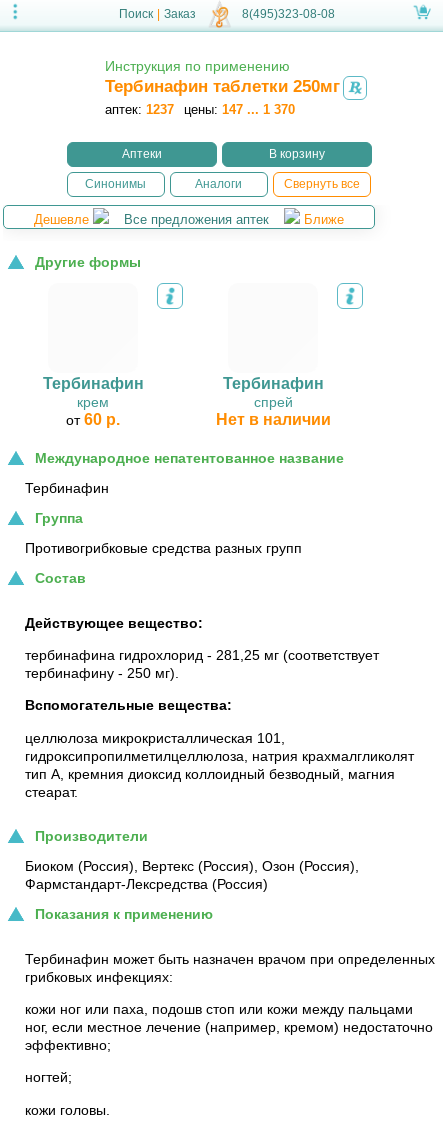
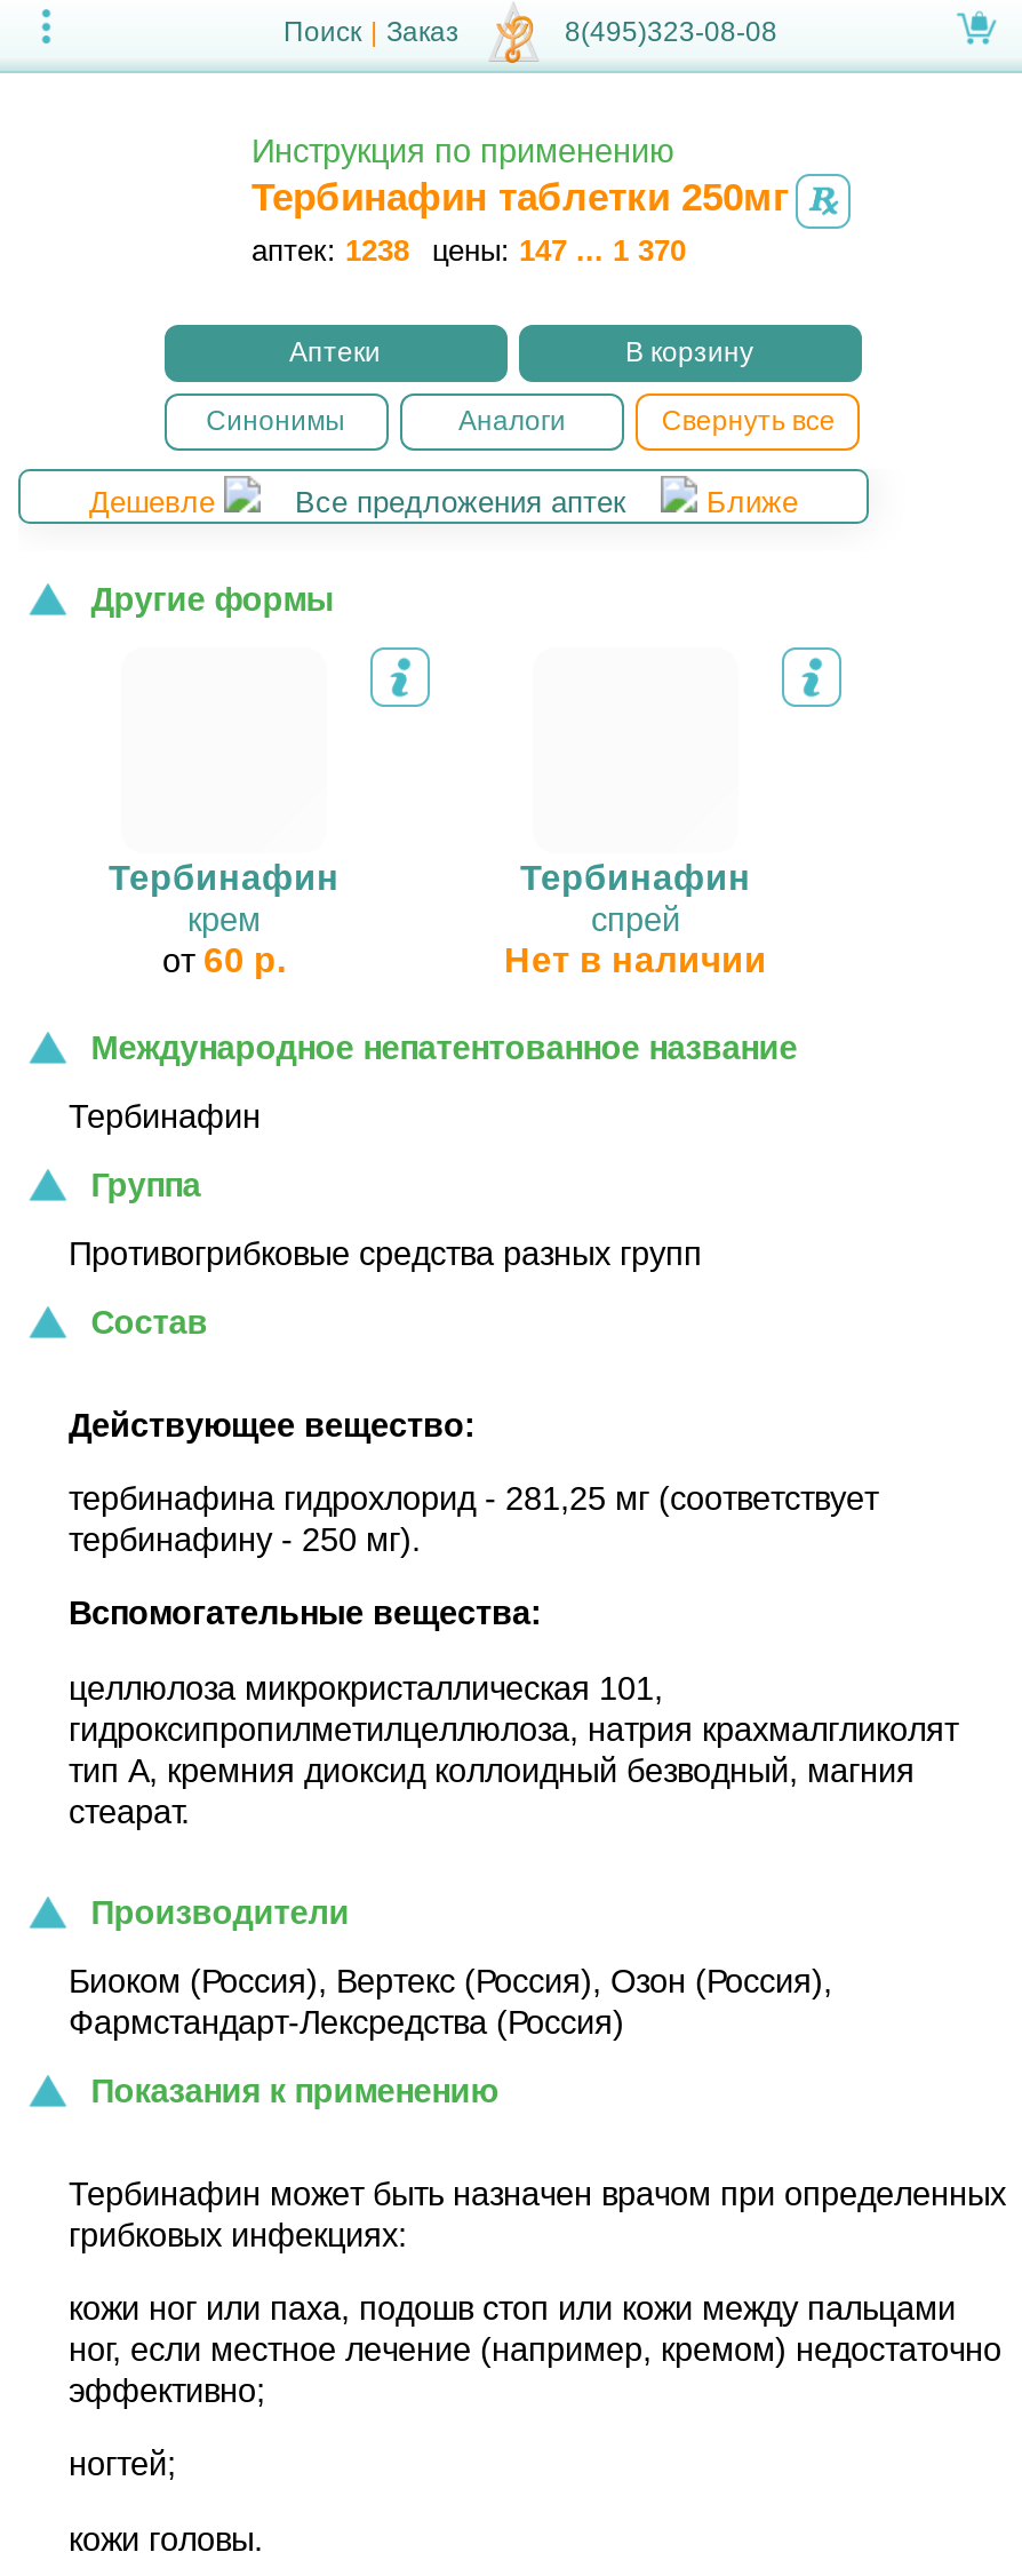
- аптек: 1237 цены: 147 ... 1 370
+ аптек: 1238 цены: 147 ... 1 370
